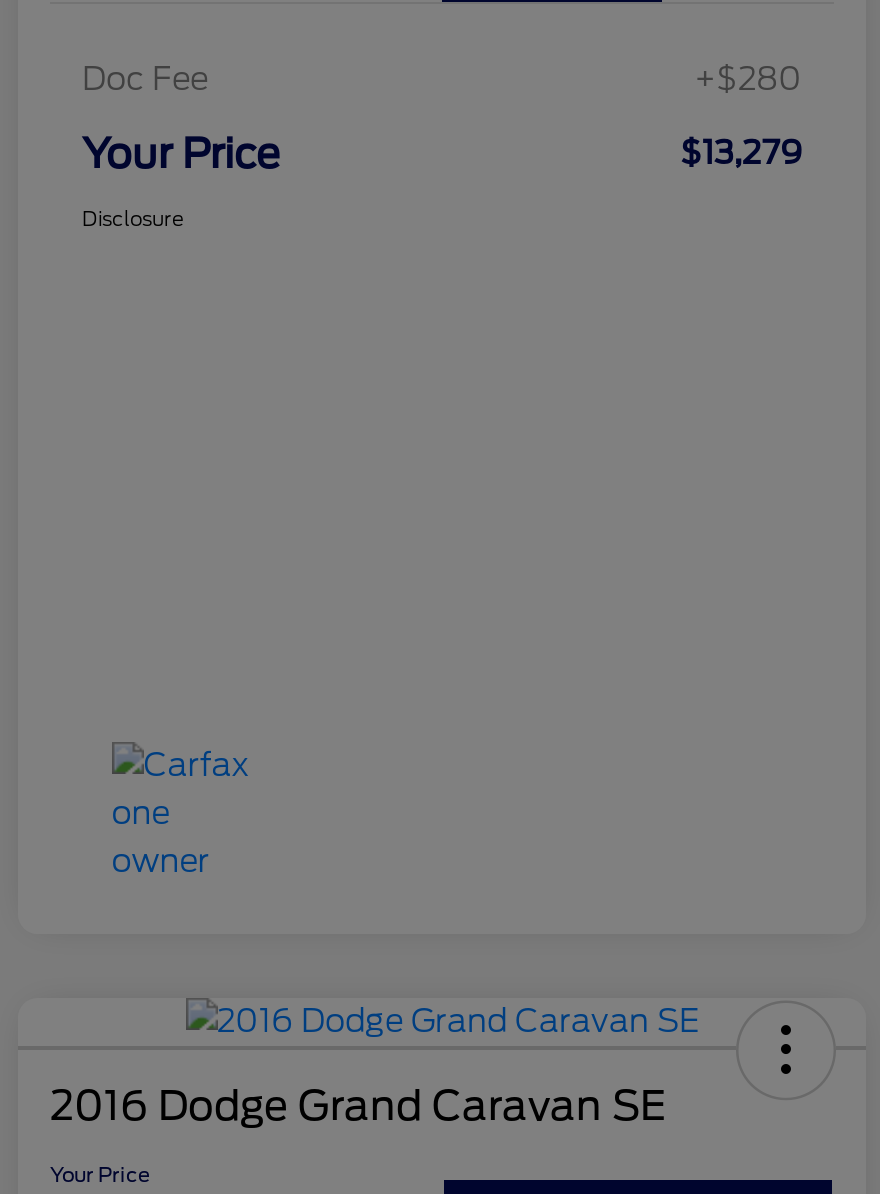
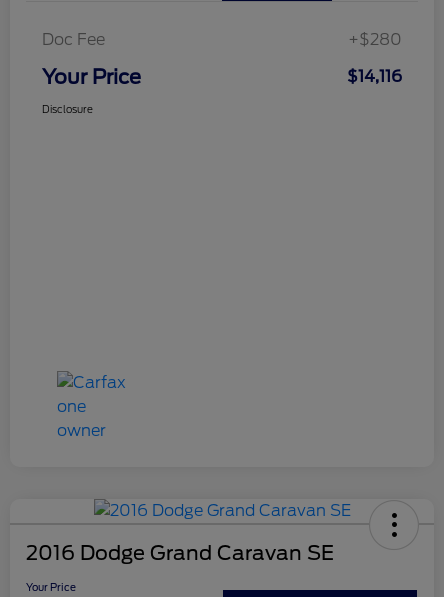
- $13,279
+ $14,116
